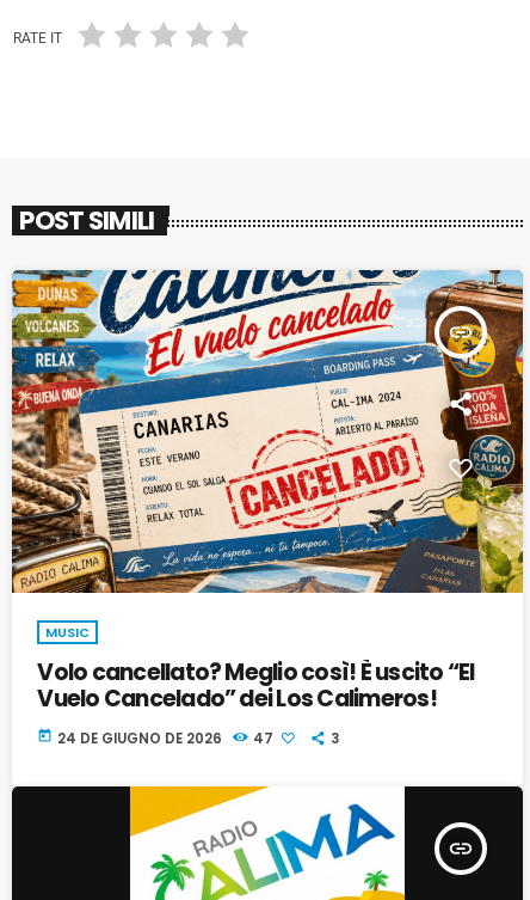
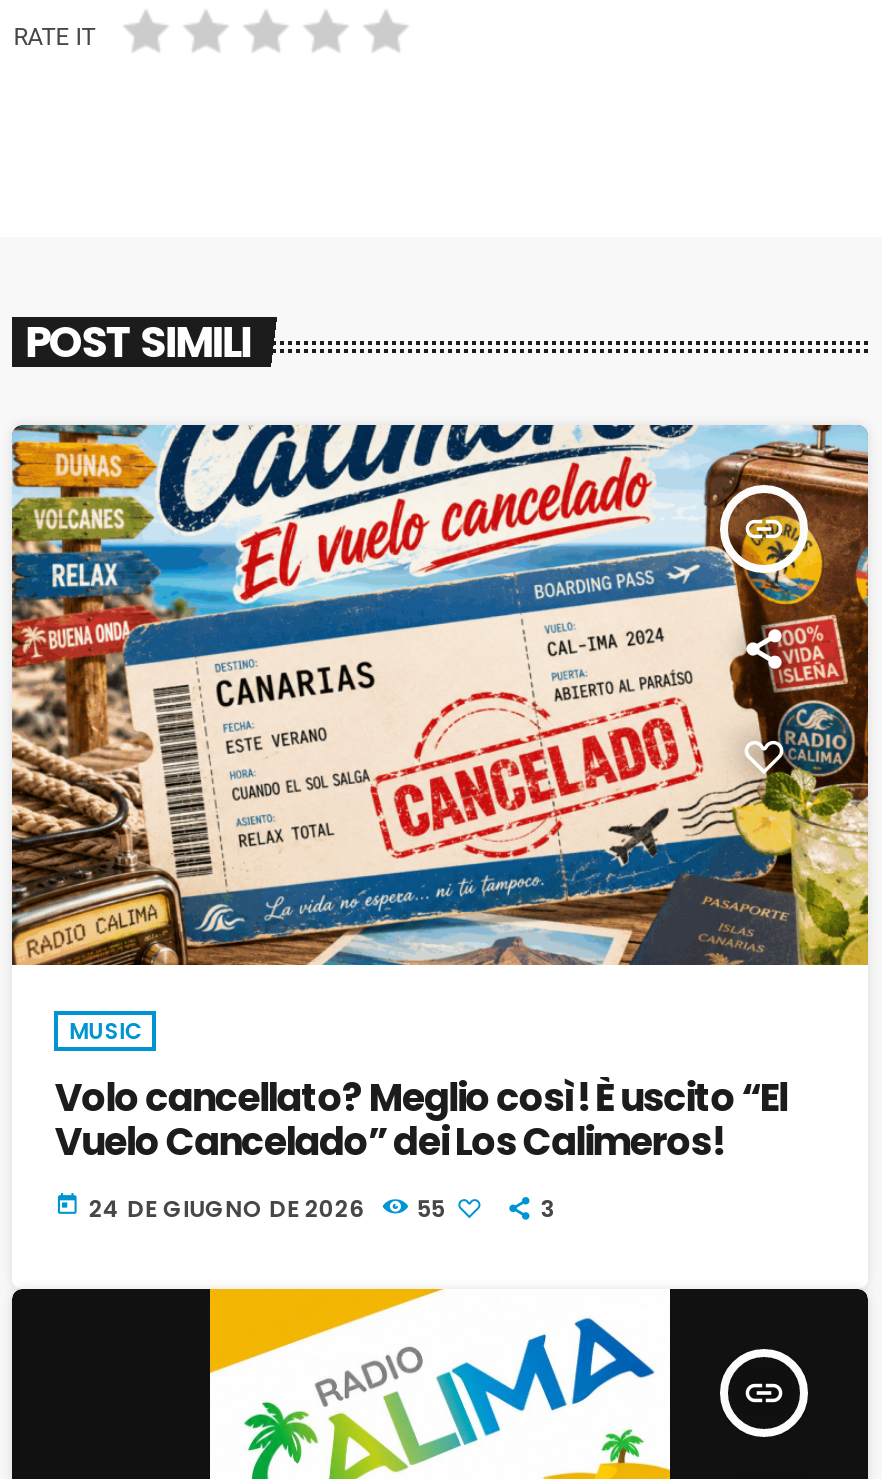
- 47
+ 55
